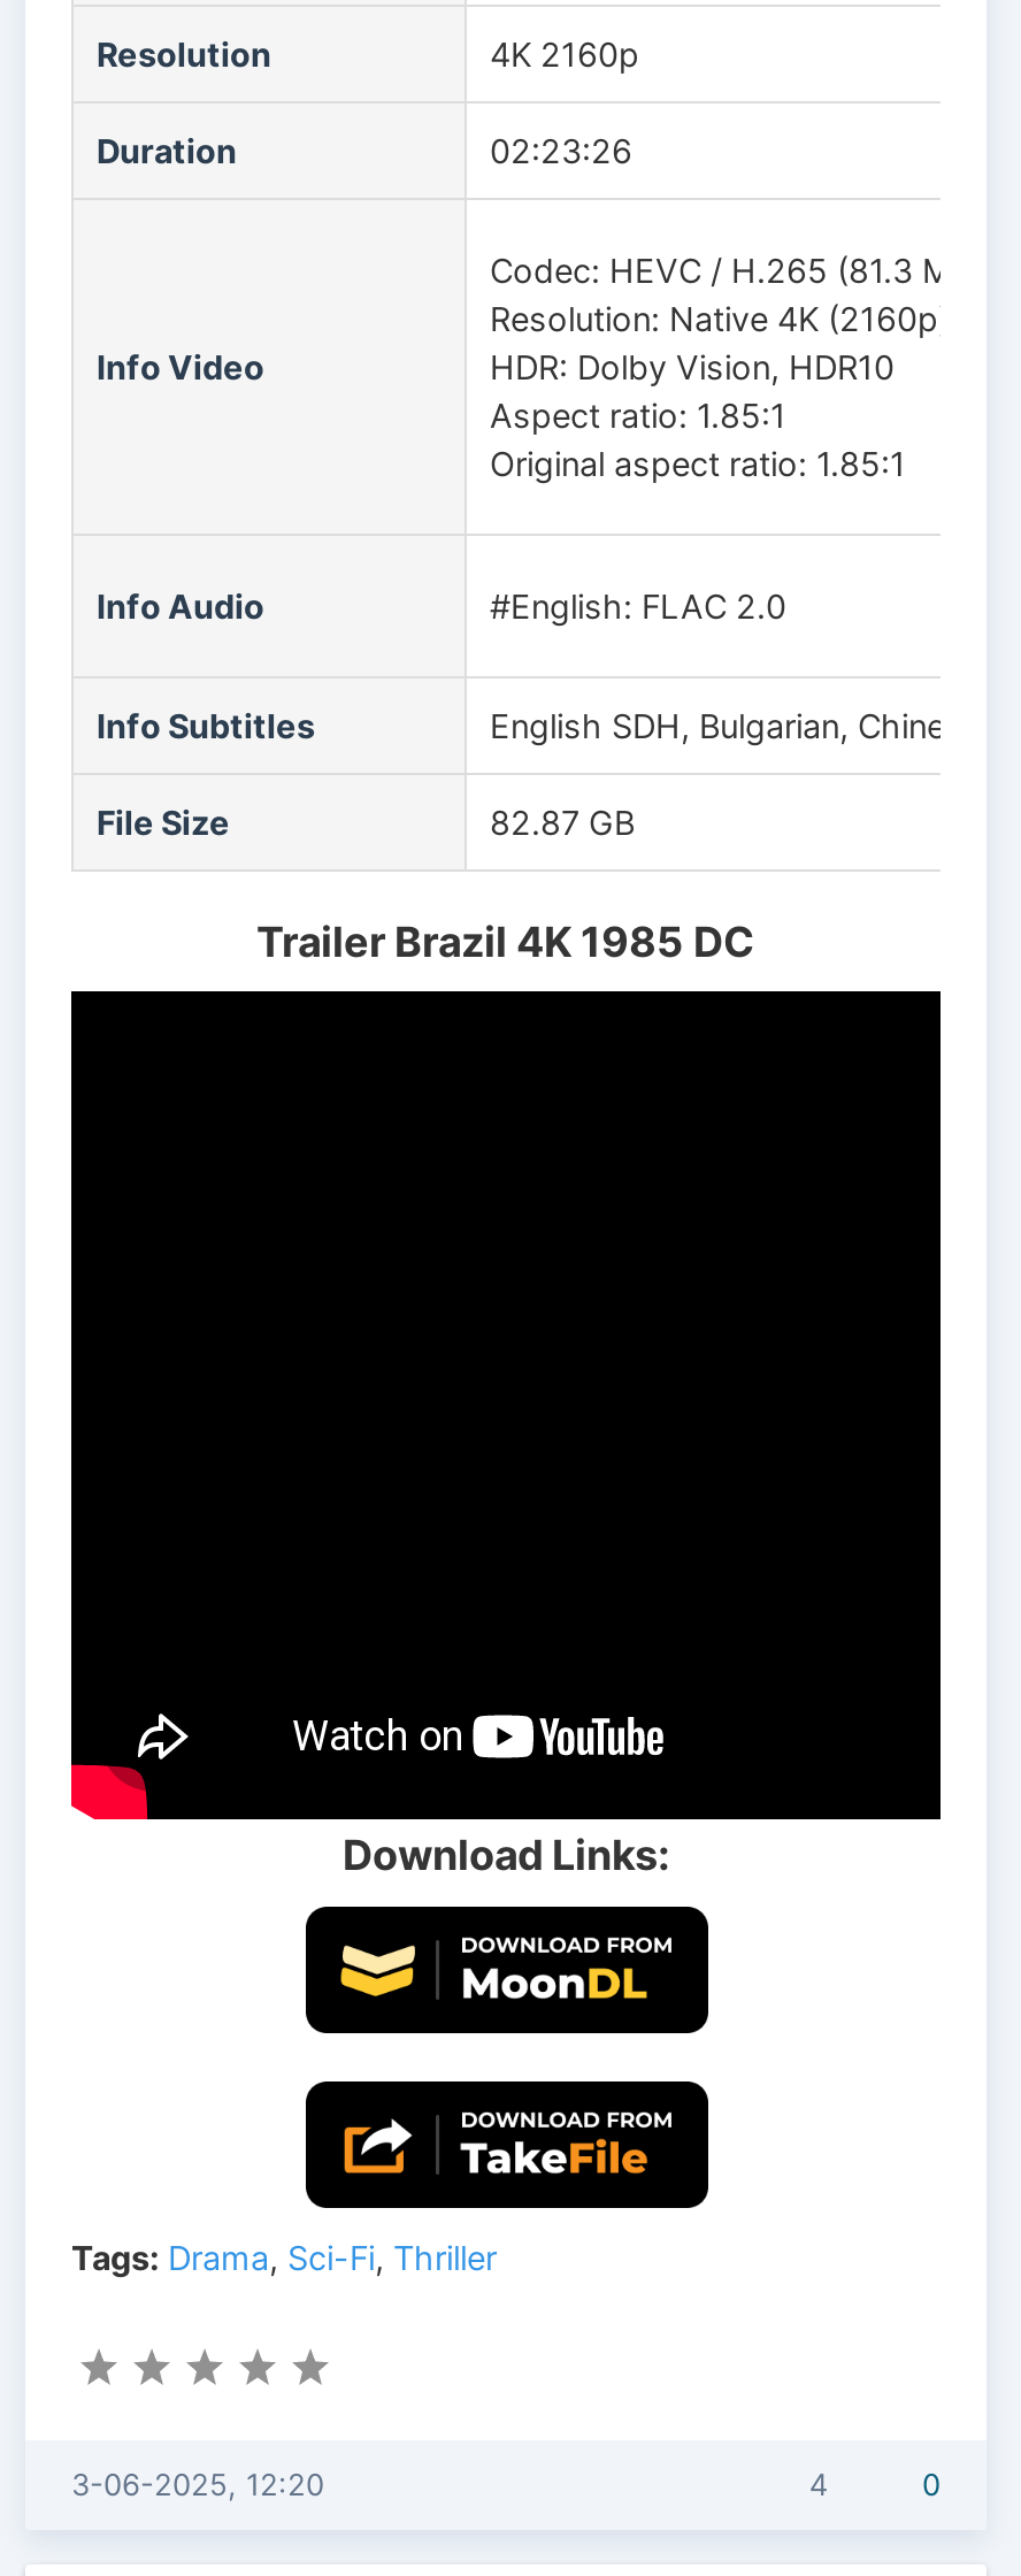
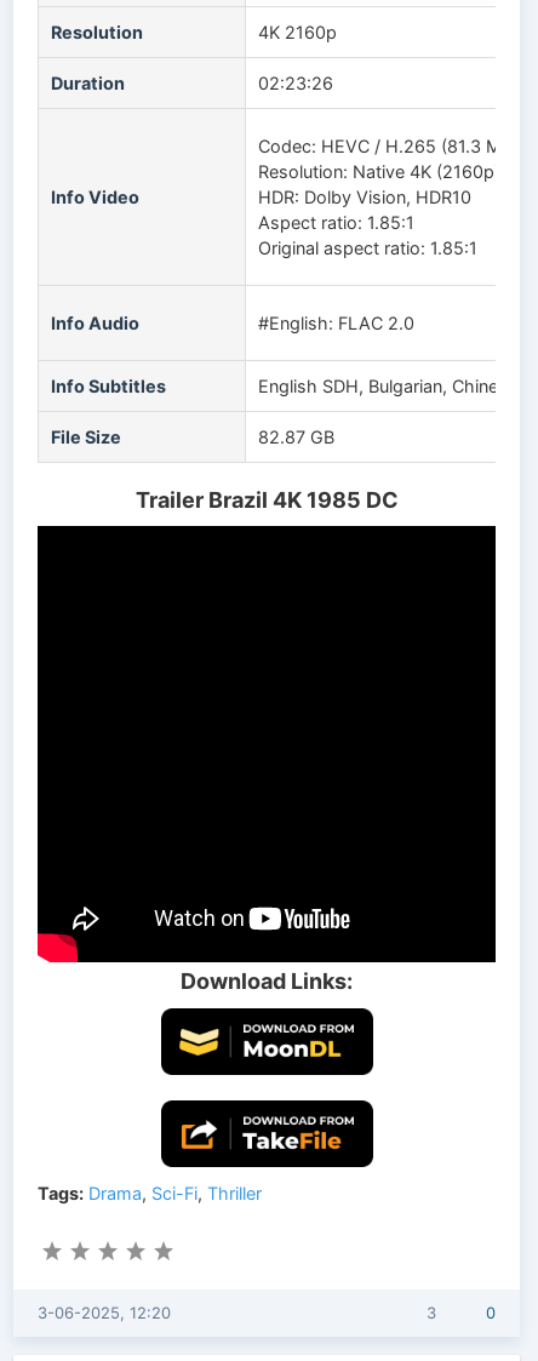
- 4
+ 3
